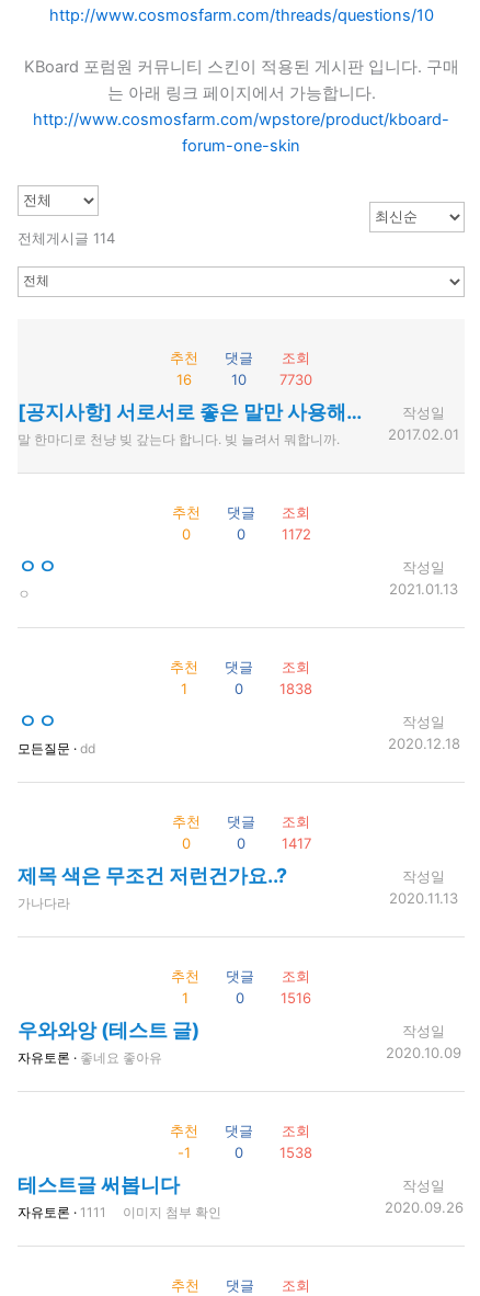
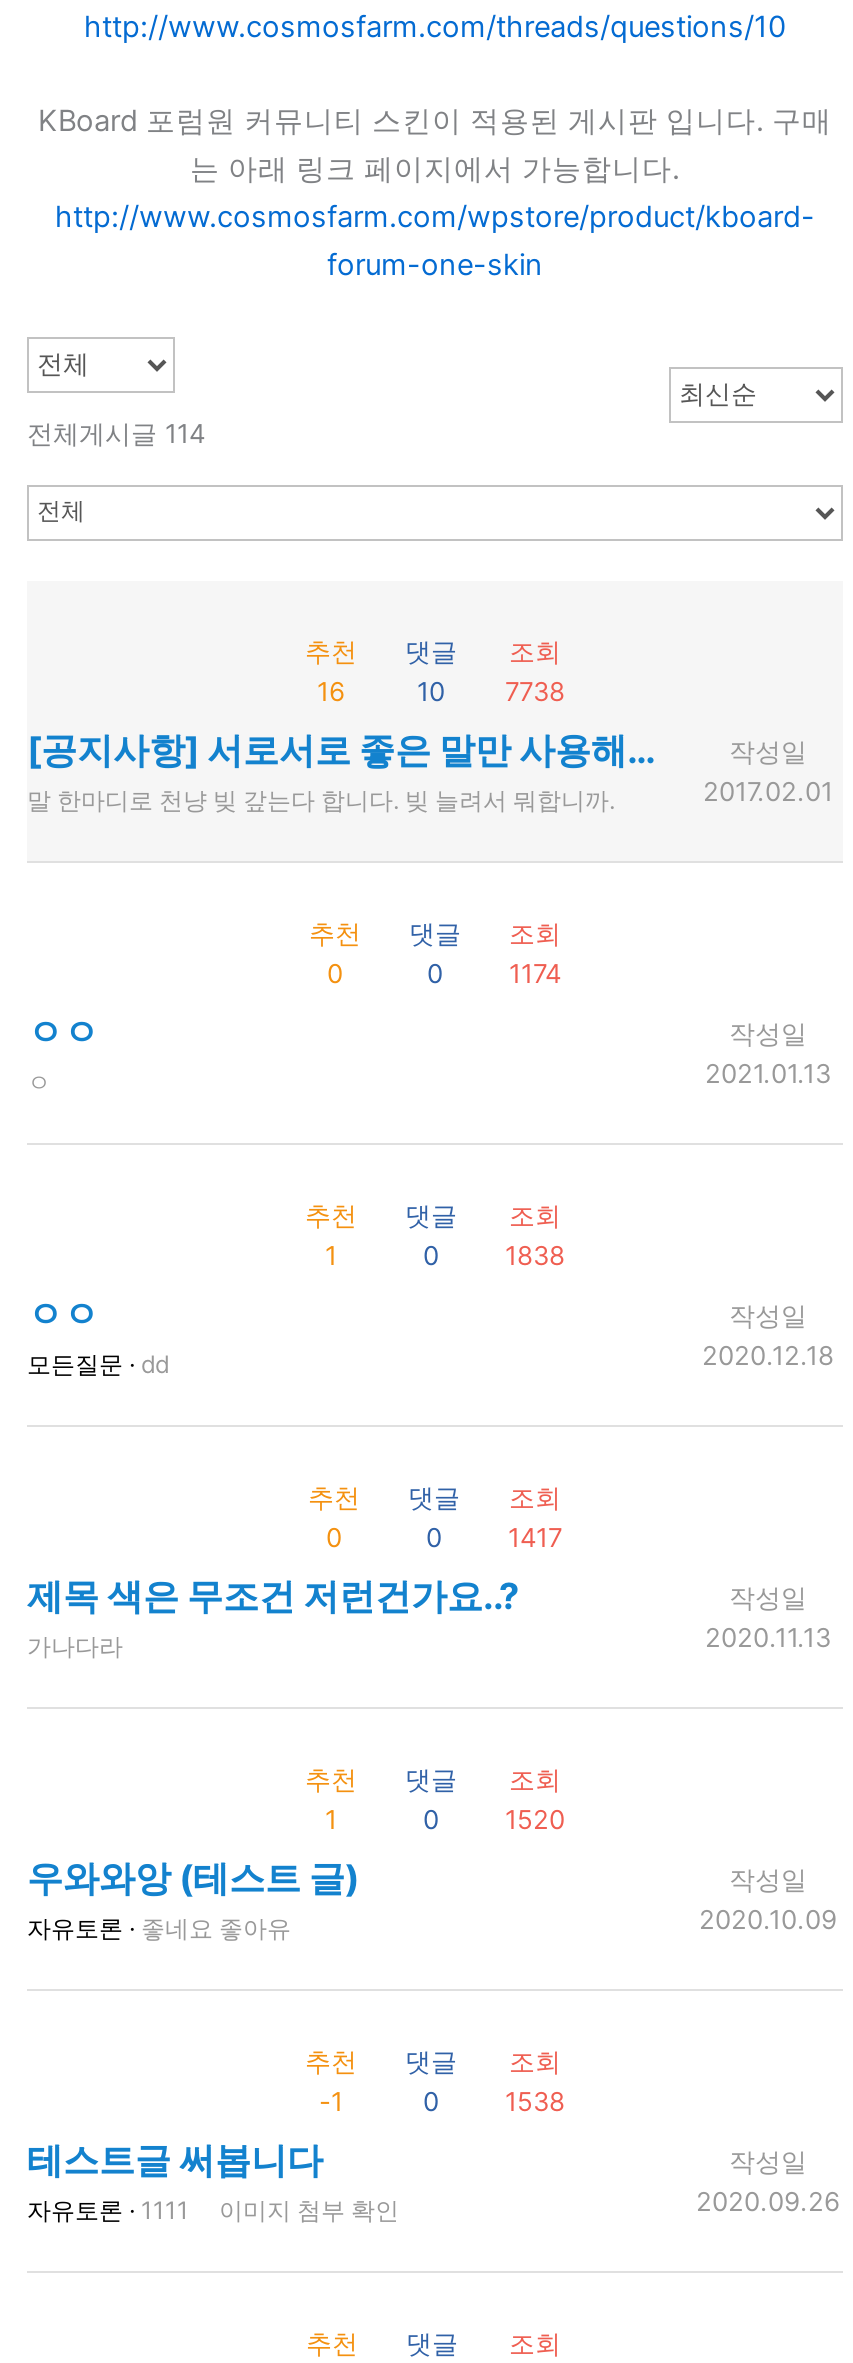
- 10 7730
+ 10 7738

- 1172
+ 1174

- 1516
+ 1520
